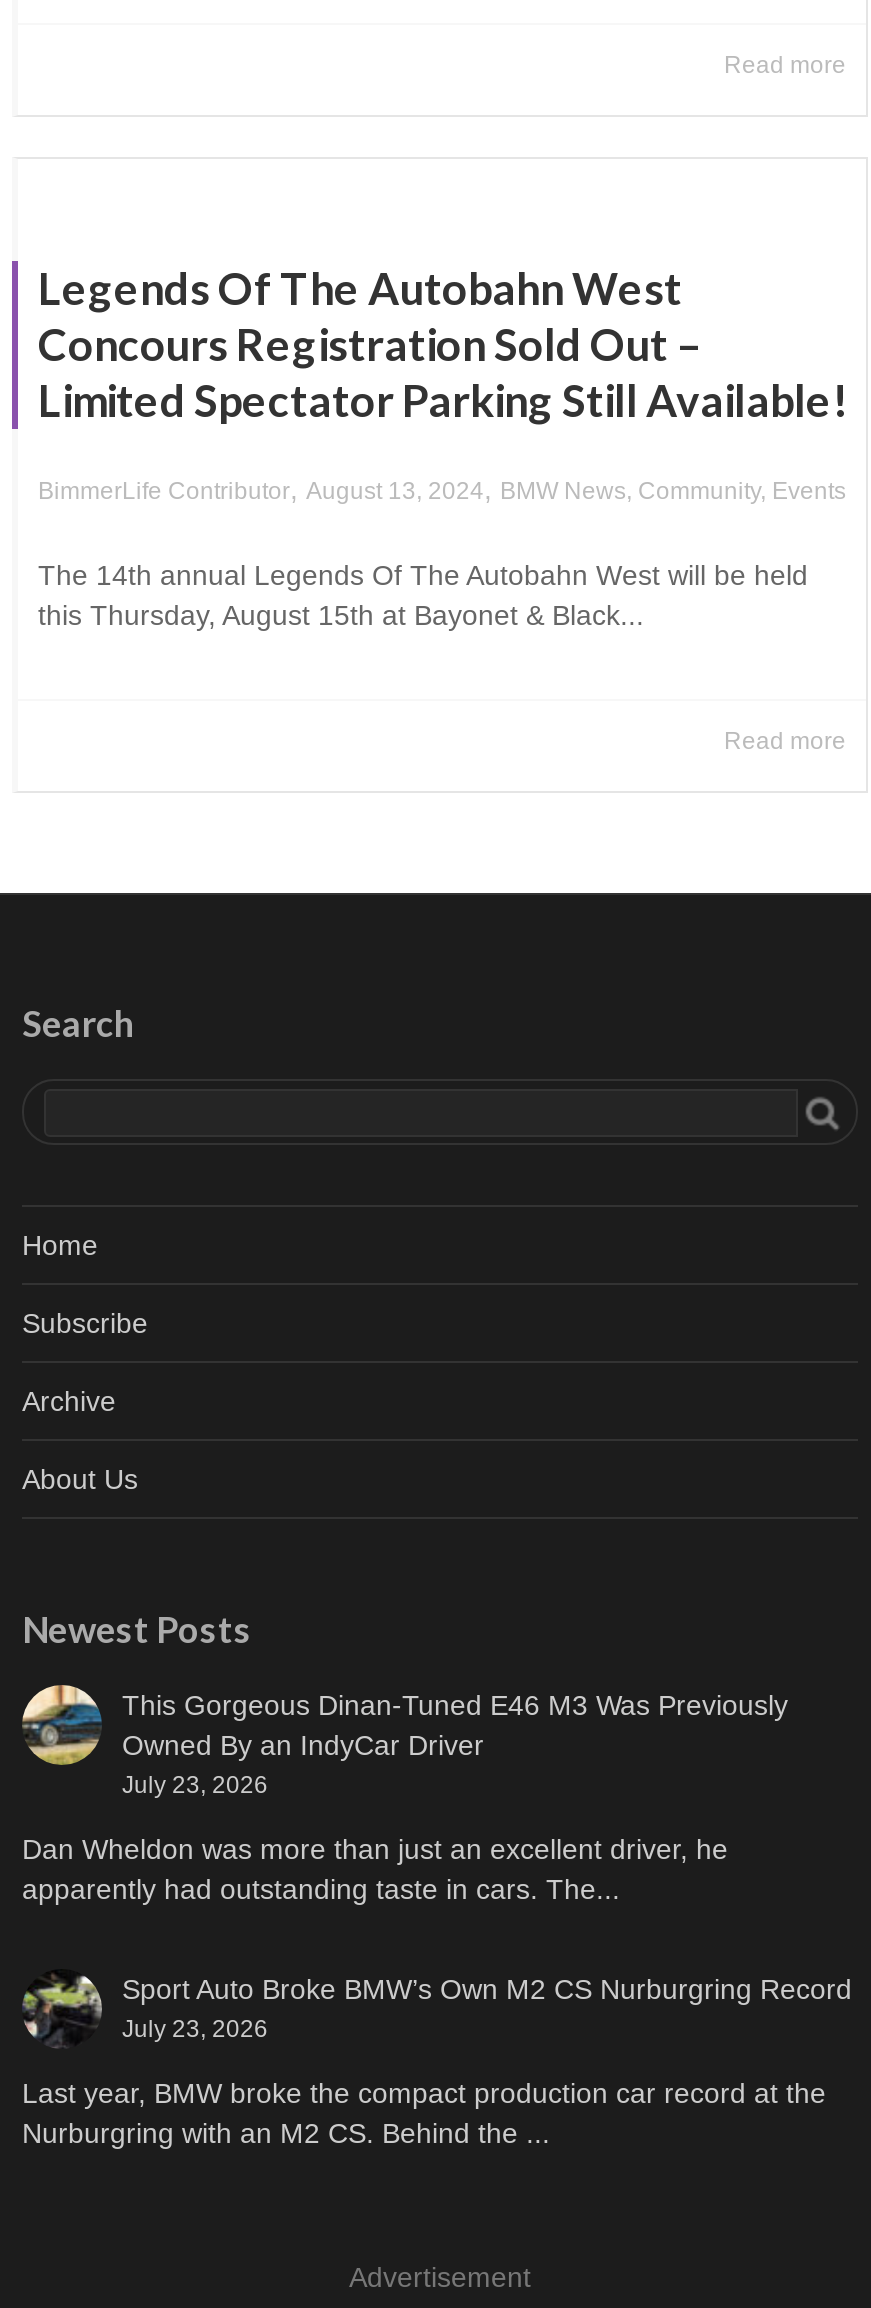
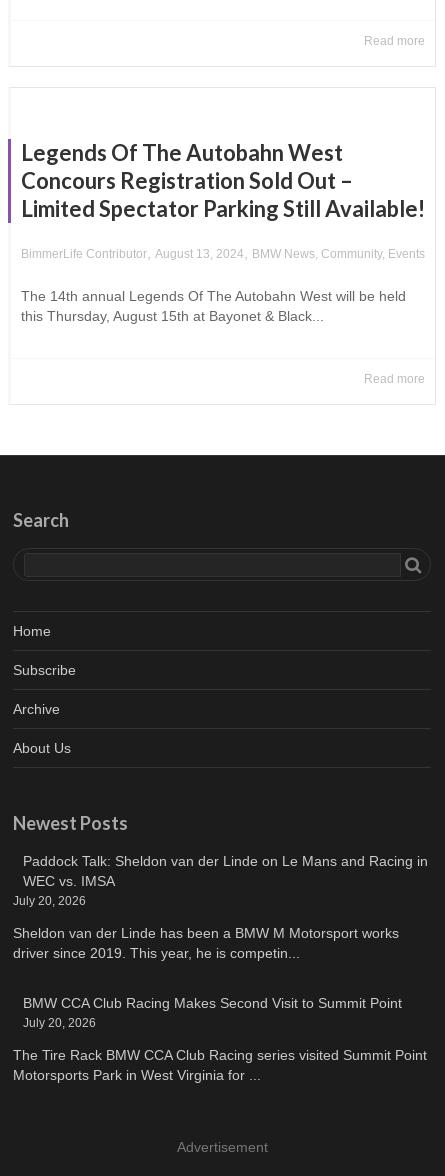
- This Gorgeous Dinan-Tuned E46 M3 Was Previously
- Owned By an IndyCar Driver
- July 23, 2026
+ Paddock Talk: Sheldon van der Linde on Le Mans and Racing in
+ WEC vs. IMSA
+ July 20, 2026

- Dan Wheldon was more than just an excellent driver, he
- apparently had outstanding taste in cars. The...
+ Sheldon van der Linde has been a BMW M Motorsport works
+ driver since 2019. This year, he is competin...

- Sport Auto Broke BMW’s Own M2 CS Nurburgring Record
- July 23, 2026
+ BMW CCA Club Racing Makes Second Visit to Summit Point
+ July 20, 2026

- Last year, BMW broke the compact production car record at the
- Nurburgring with an M2 CS. Behind the ...
+ The Tire Rack BMW CCA Club Racing series visited Summit Point
+ Motorsports Park in West Virginia for ...
